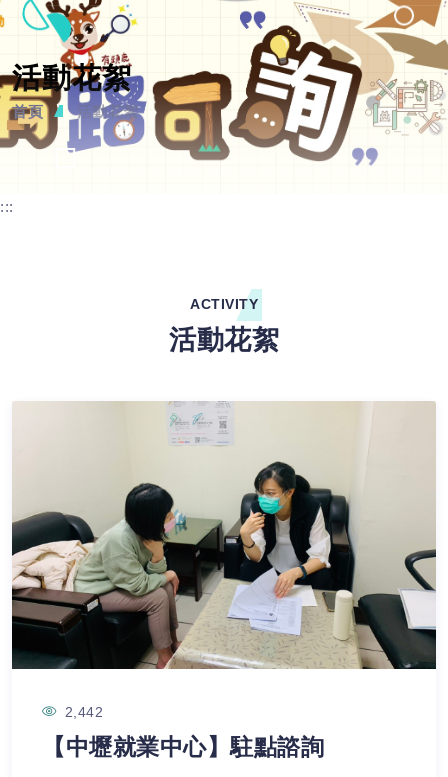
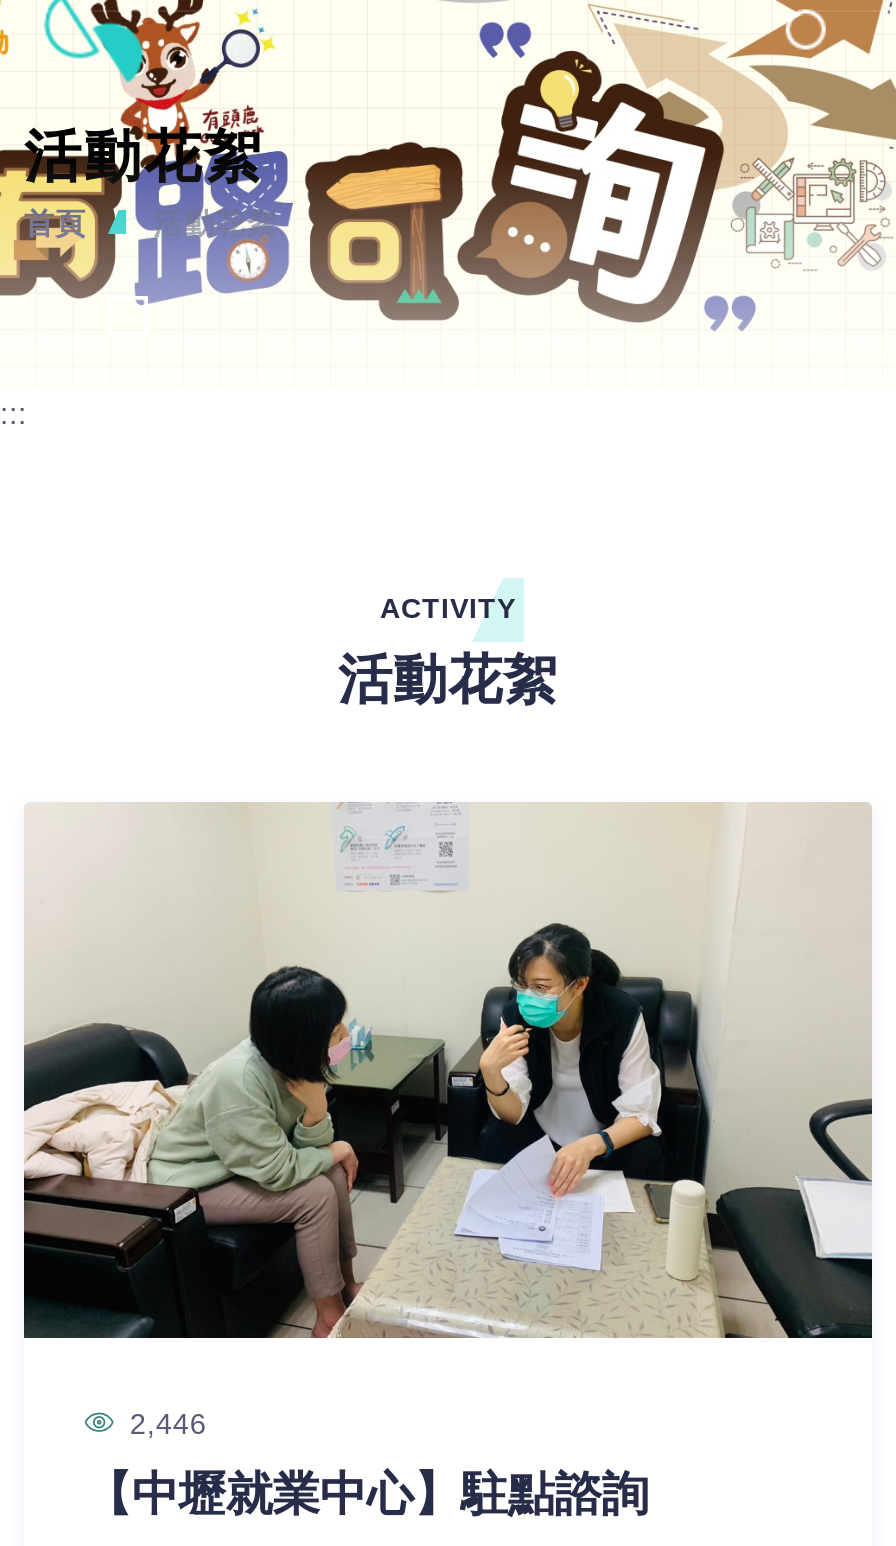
- 2,442
+ 2,446
